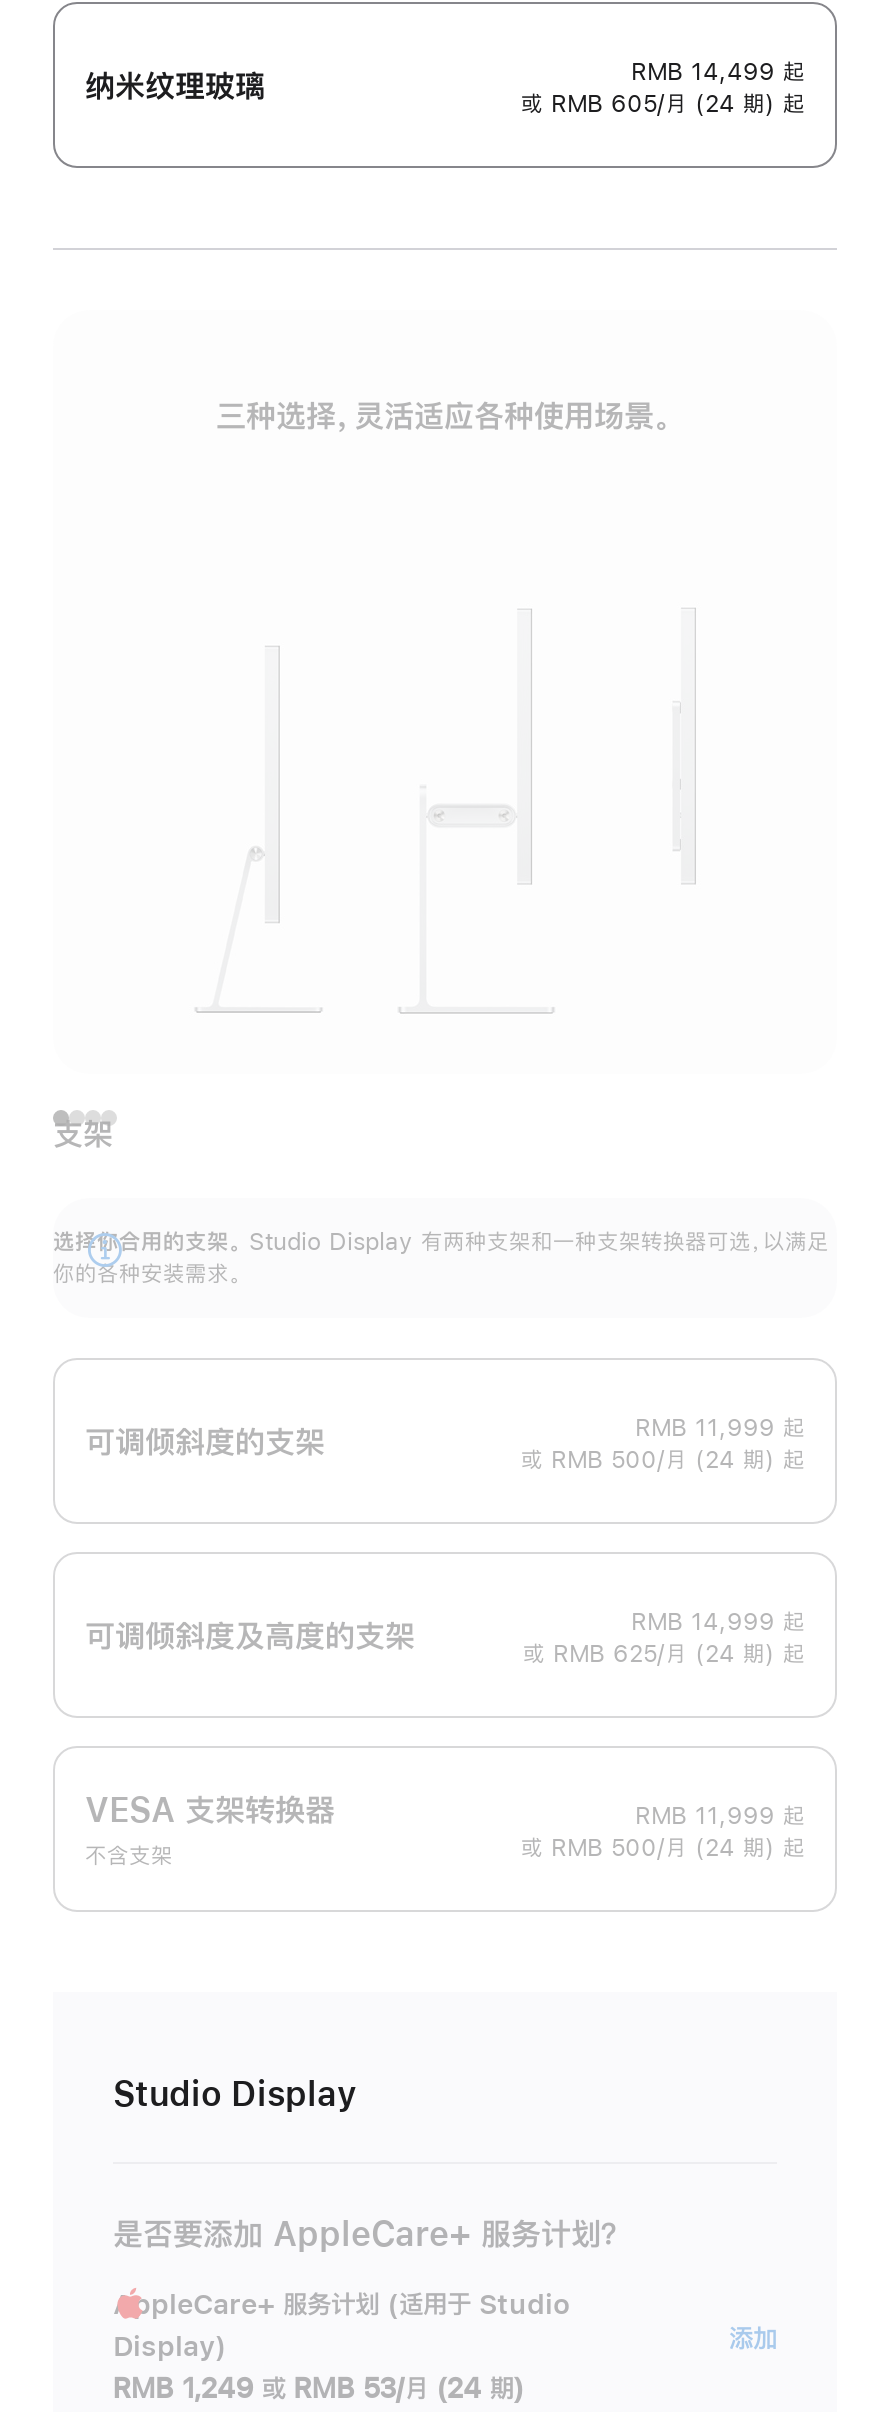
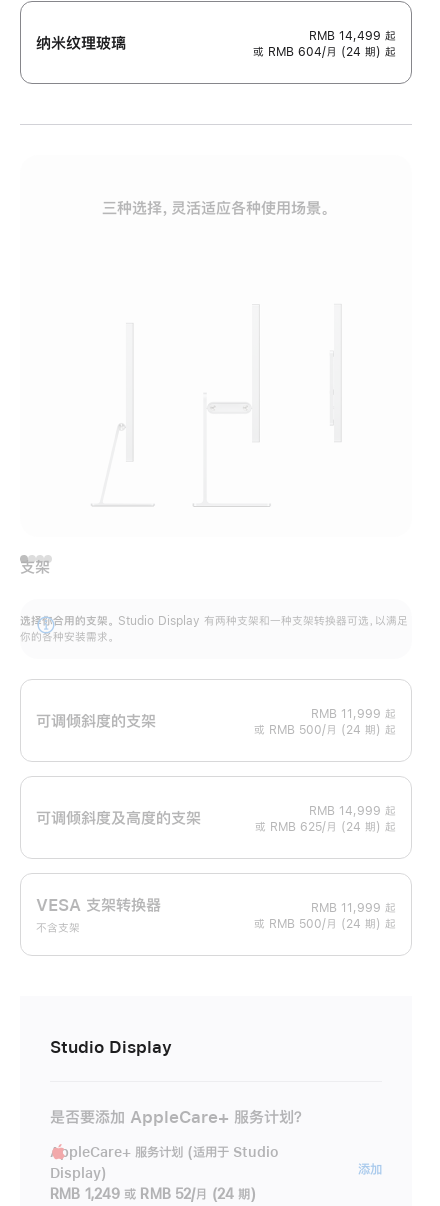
- 或 RMB 605/月 (24 期) 起
+ 或 RMB 604/月 (24 期) 起

- RMB 1,249 或 RMB 53/月 (24 期)
+ RMB 1,249 或 RMB 52/月 (24 期)
